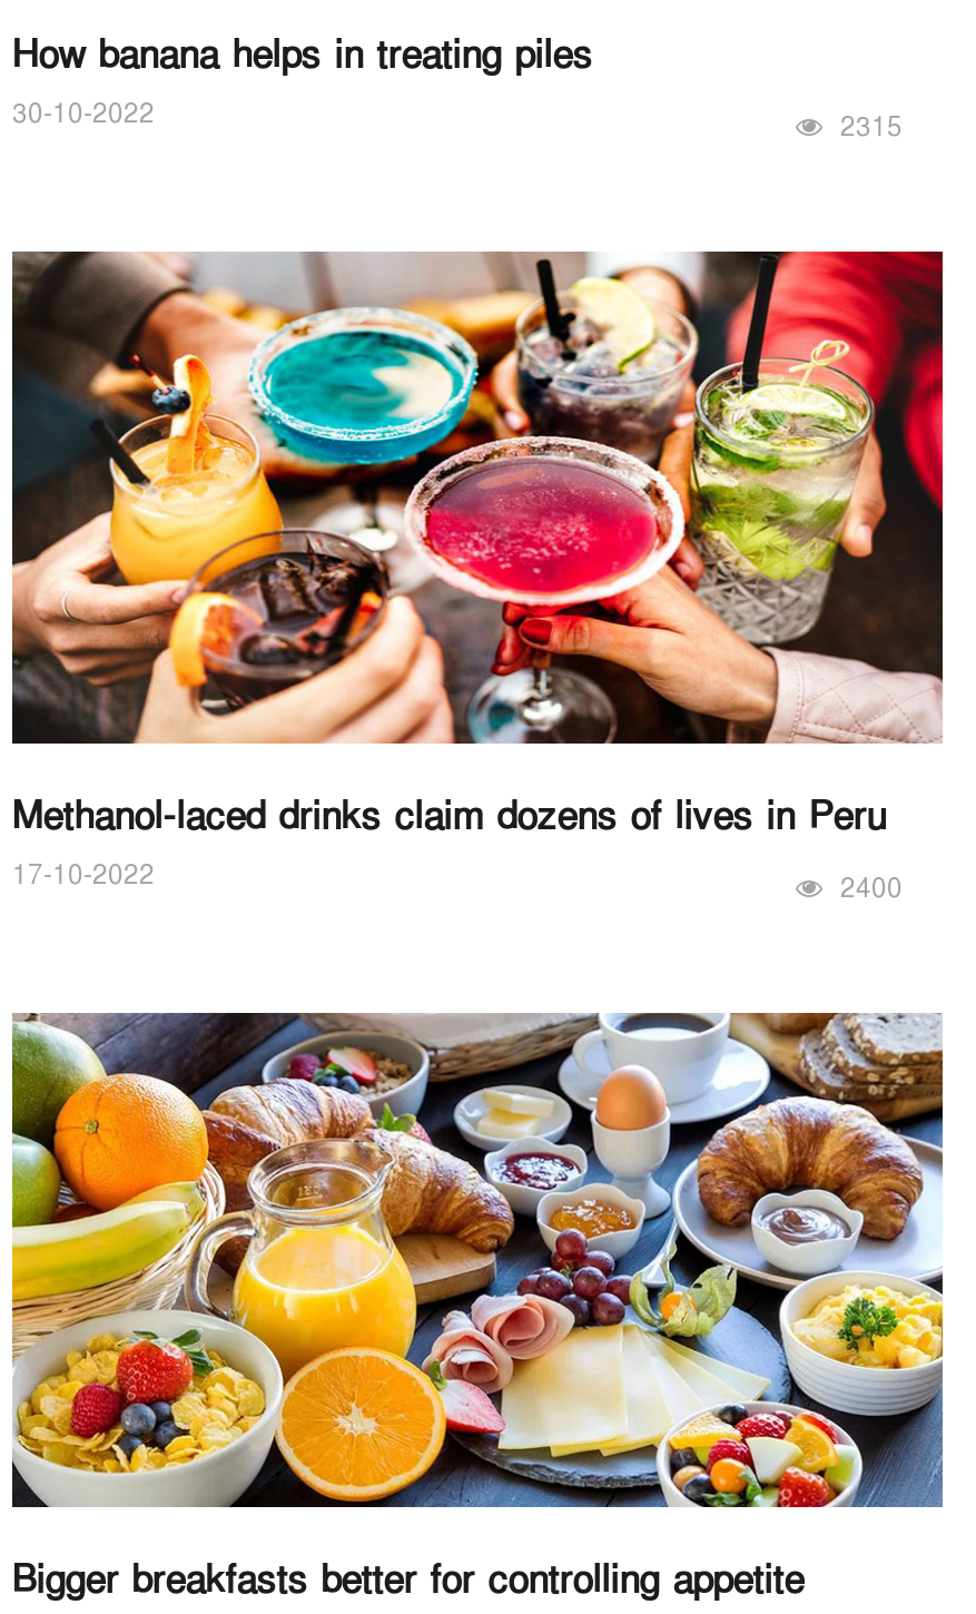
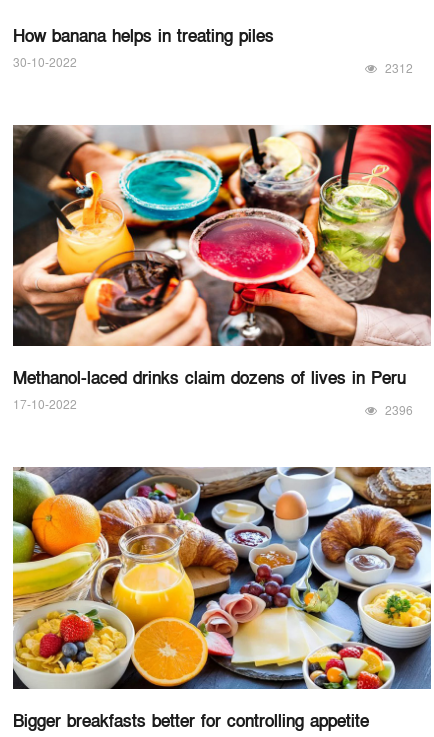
- 2315
+ 2312

- 2400
+ 2396
